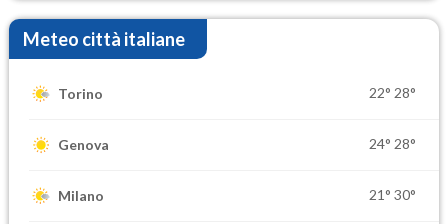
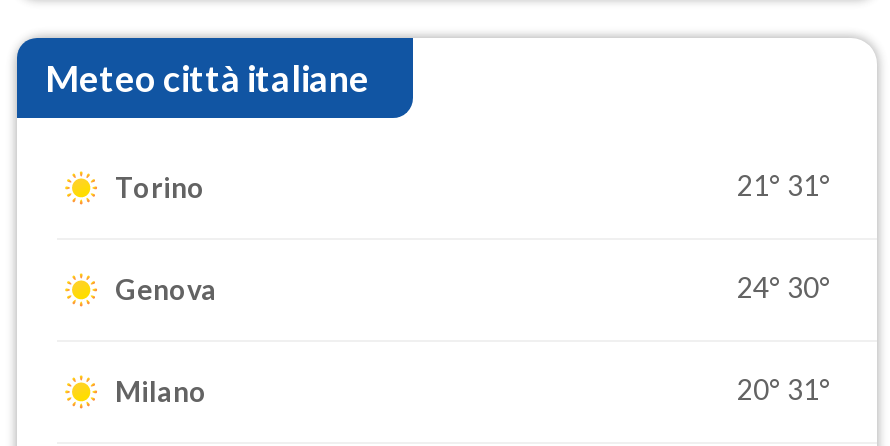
- 22° 28°
+ 21° 31°

- 24° 28°
+ 24° 30°

- 21° 30°
+ 20° 31°
